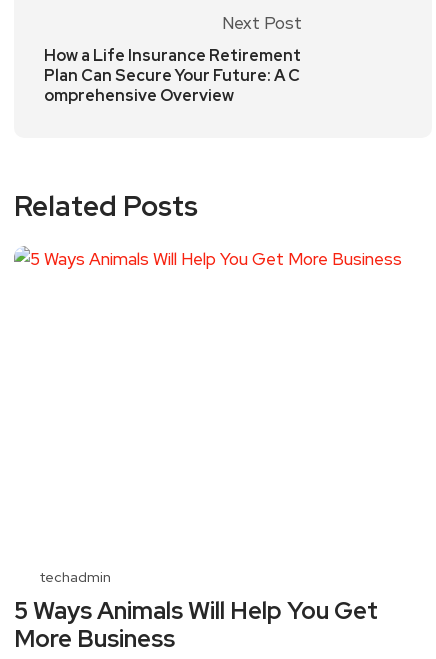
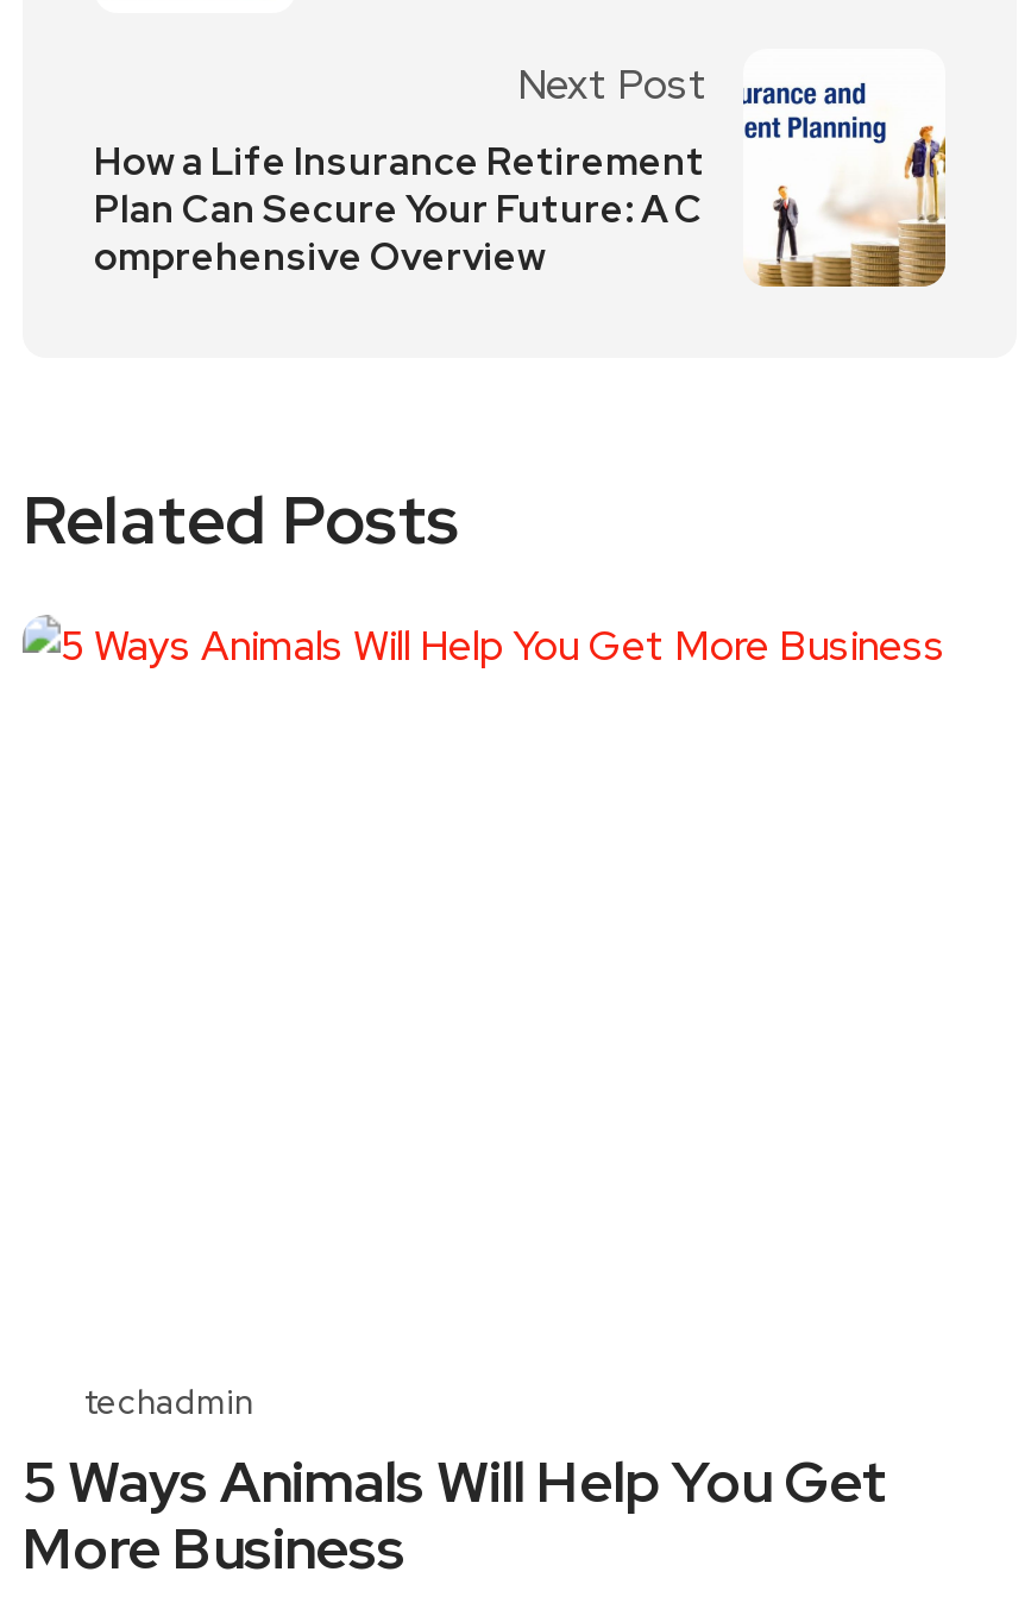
+ [image]
